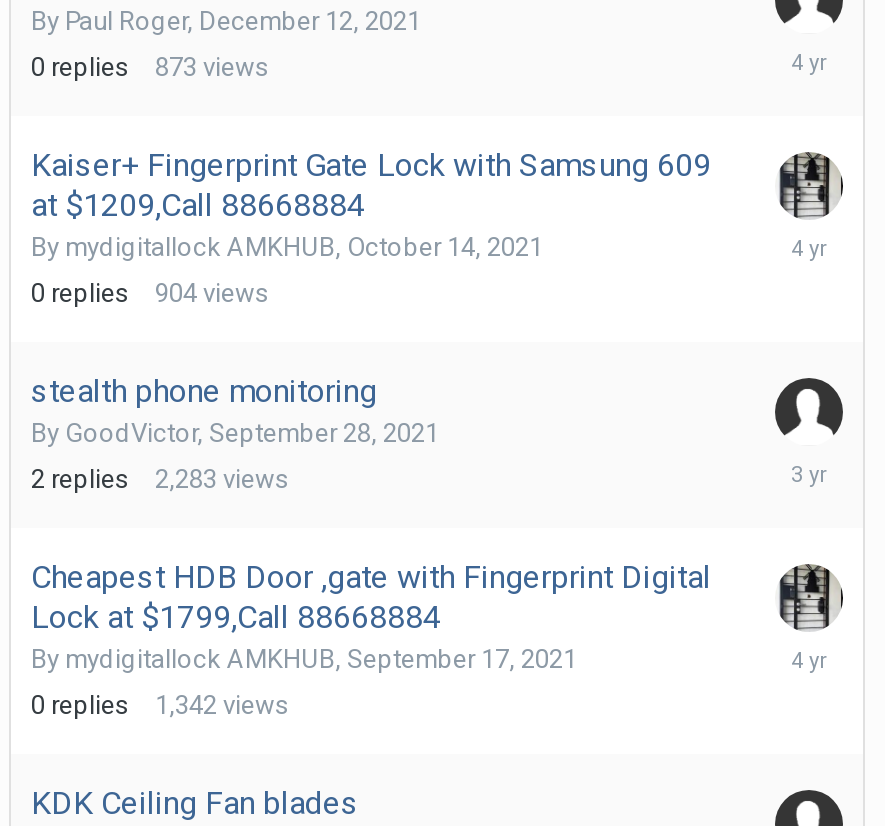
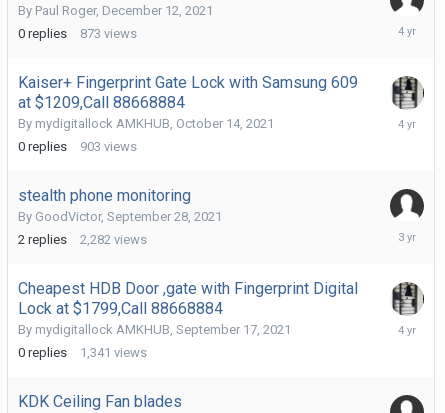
- 0 replies 904 views
+ 0 replies 903 views

- 2 replies 2,283 views
+ 2 replies 2,282 views

- 0 replies 1,342 views
+ 0 replies 1,341 views
